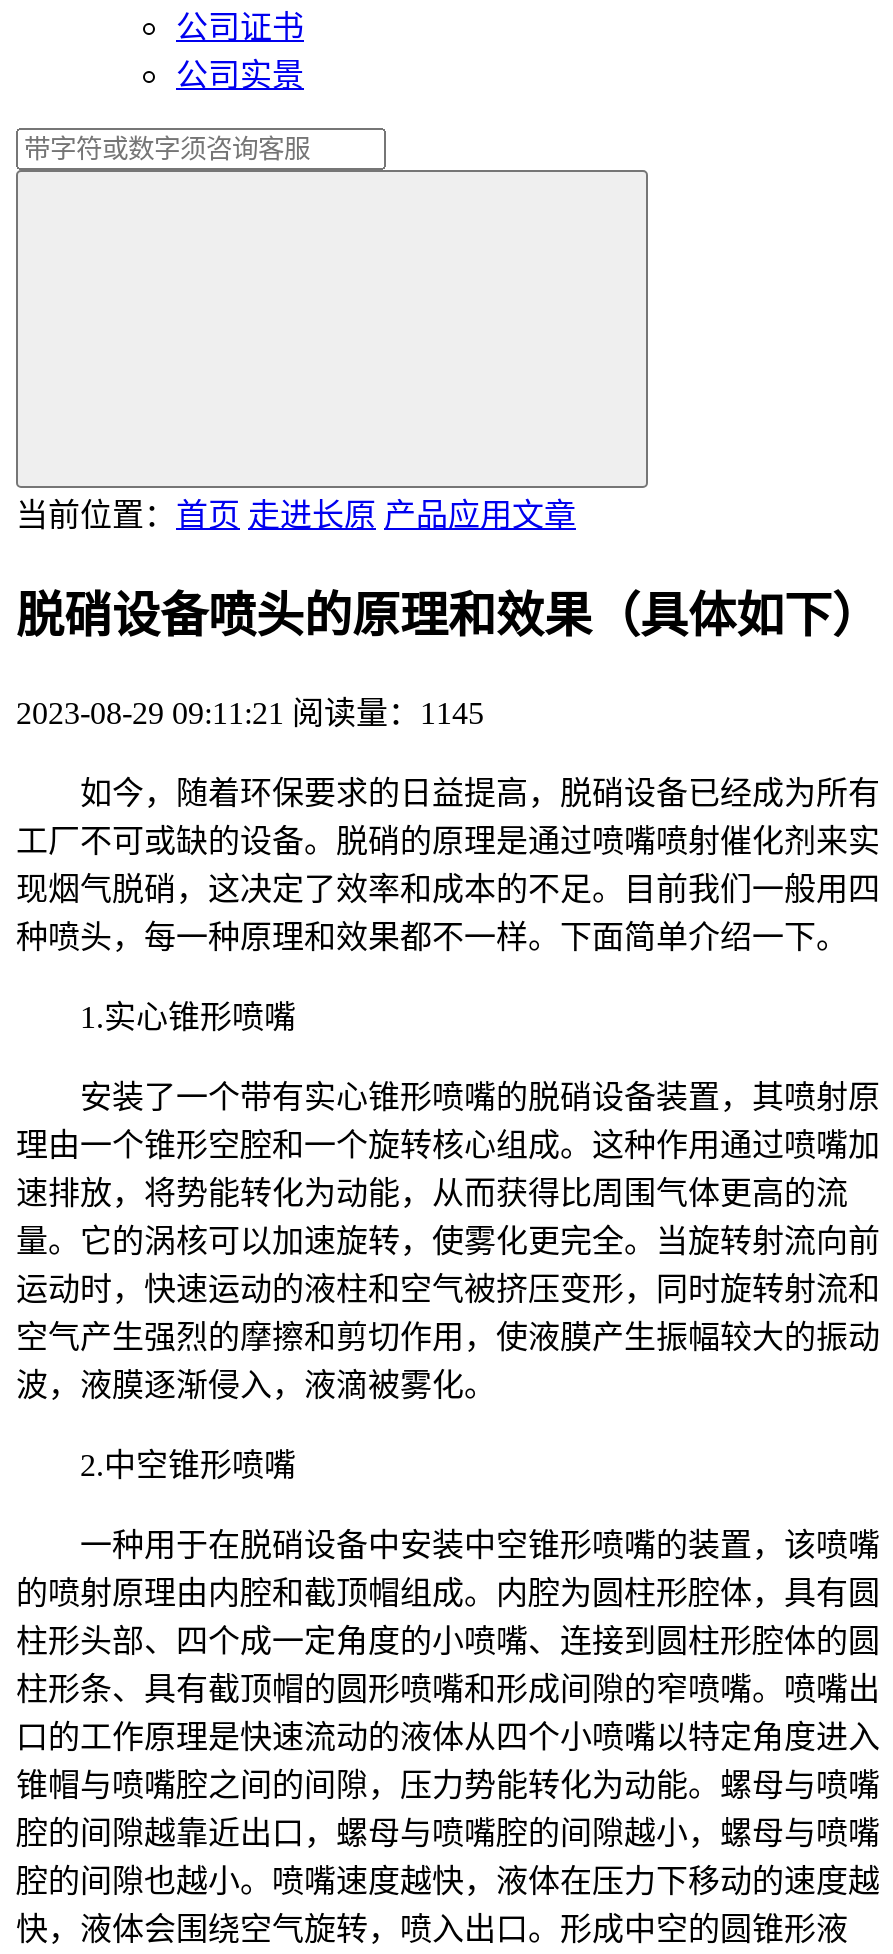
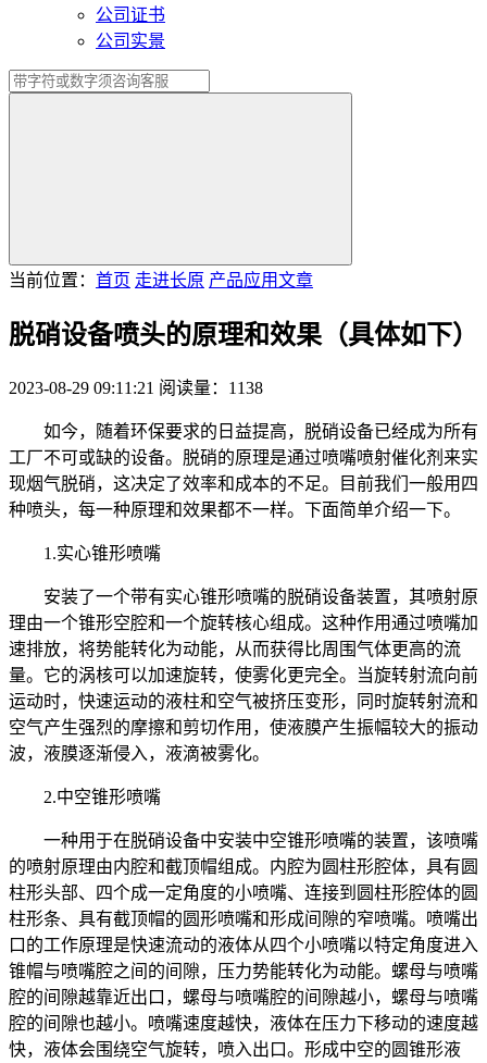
- 2023-08-29 09:11:21 阅读量：1145
+ 2023-08-29 09:11:21 阅读量：1138
